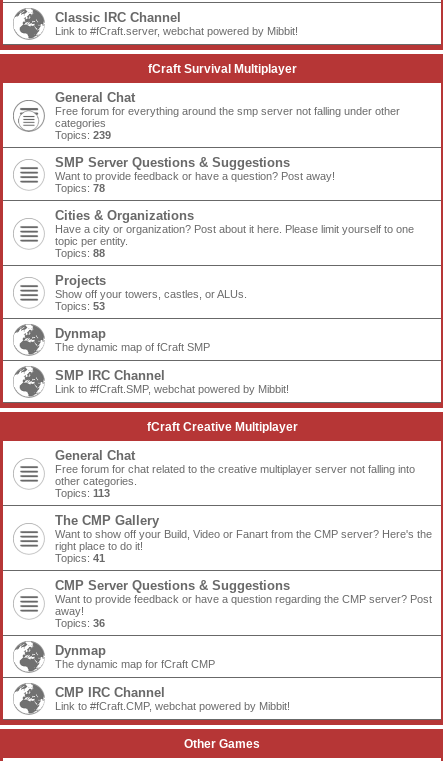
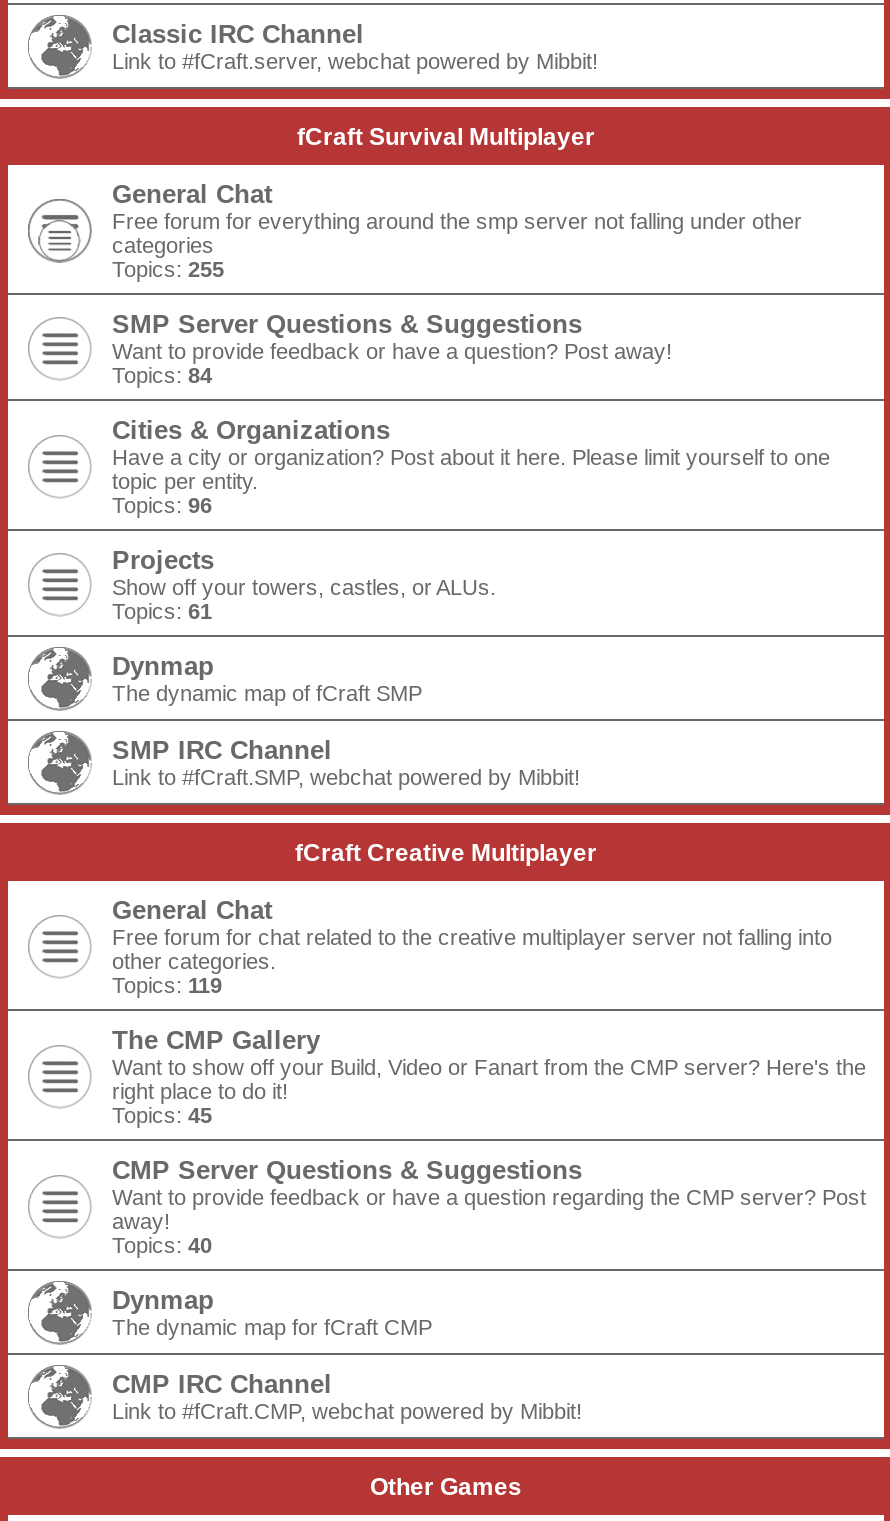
- Topics: 239
+ Topics: 255

- Topics: 78
+ Topics: 84

- Topics: 88
+ Topics: 96

- Topics: 53
+ Topics: 61

- Topics: 113
+ Topics: 119

- Topics: 41
+ Topics: 45

- Topics: 36
+ Topics: 40
